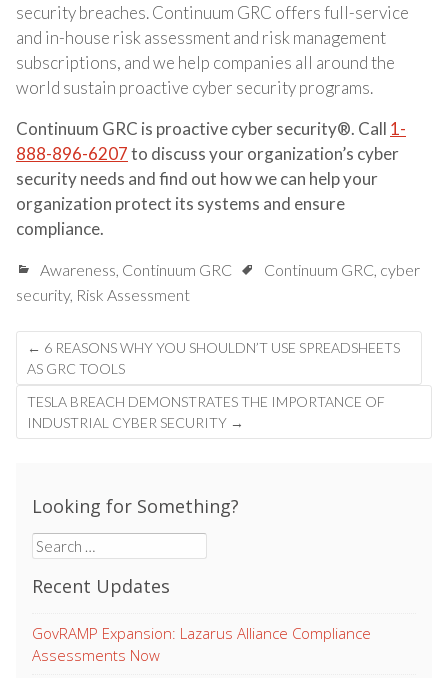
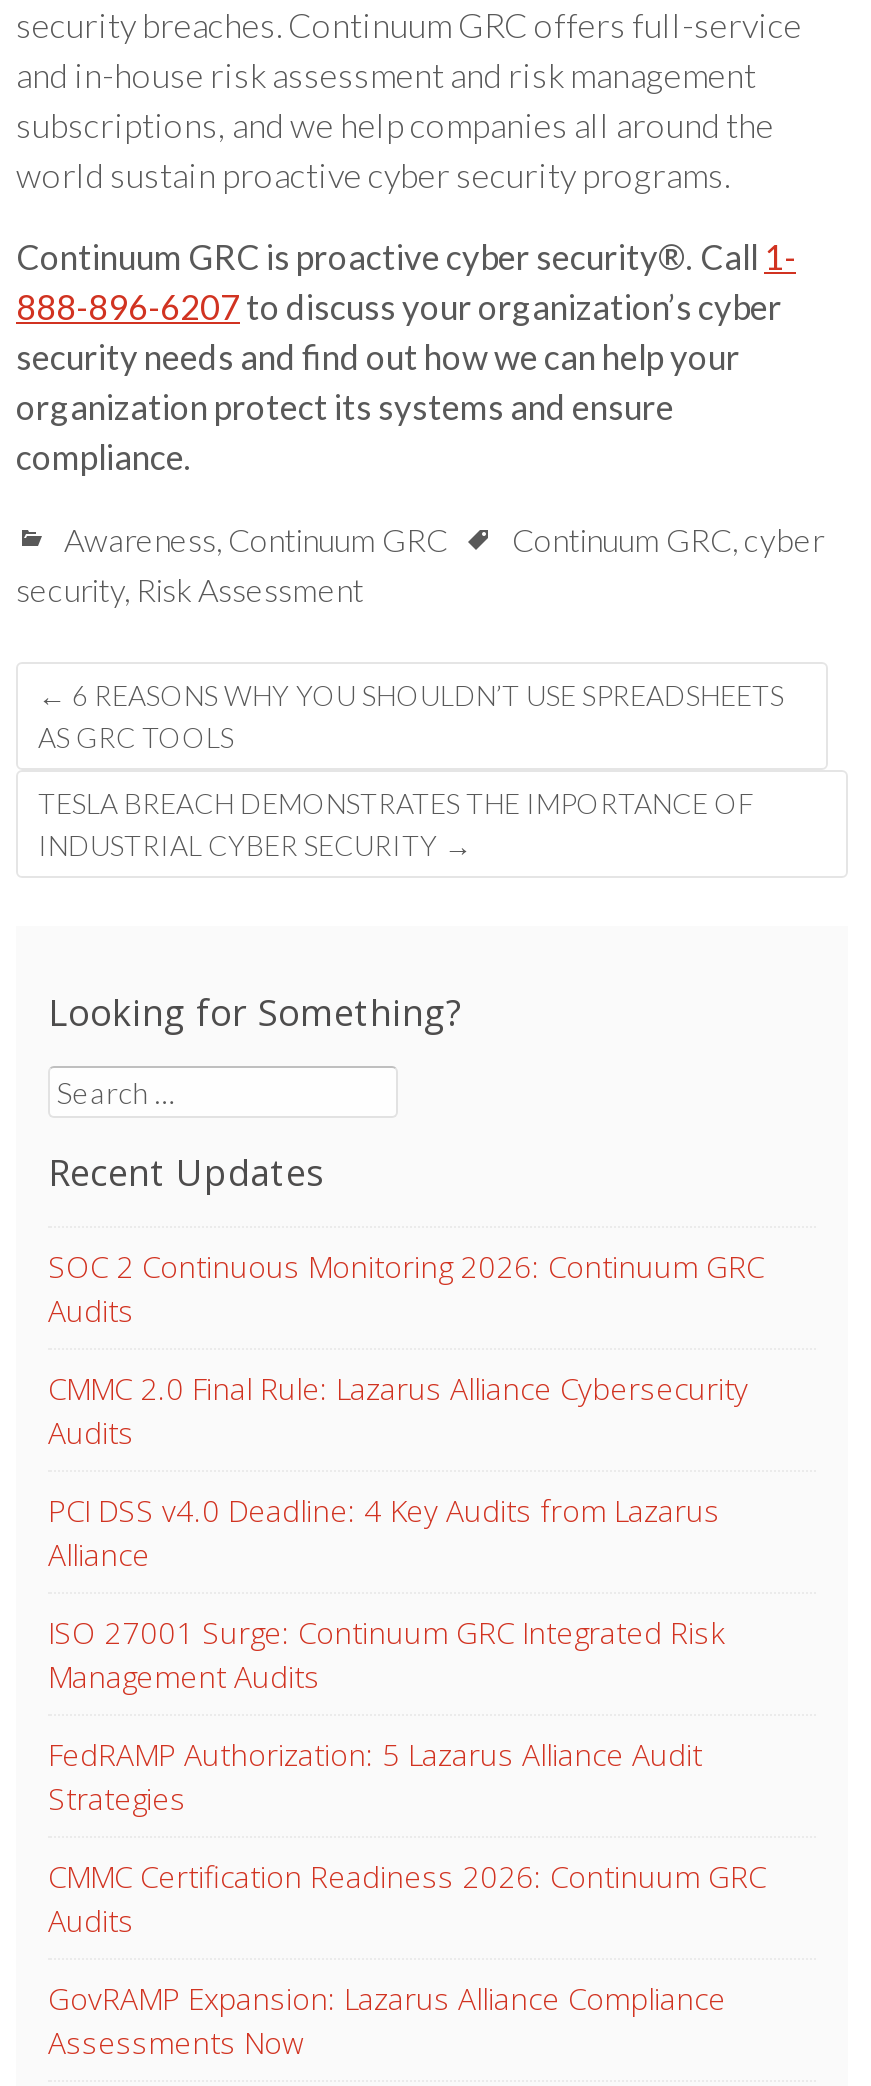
+ SOC 2 Continuous Monitoring 2026: Continuum GRC
+ Audits
+ CMMC 2.0 Final Rule: Lazarus Alliance Cybersecurity
+ Audits
+ PCI DSS v4.0 Deadline: 4 Key Audits from Lazarus
+ Alliance
+ ISO 27001 Surge: Continuum GRC Integrated Risk
+ Management Audits
+ FedRAMP Authorization: 5 Lazarus Alliance Audit
+ Strategies
+ CMMC Certification Readiness 2026: Continuum GRC
+ Audits
